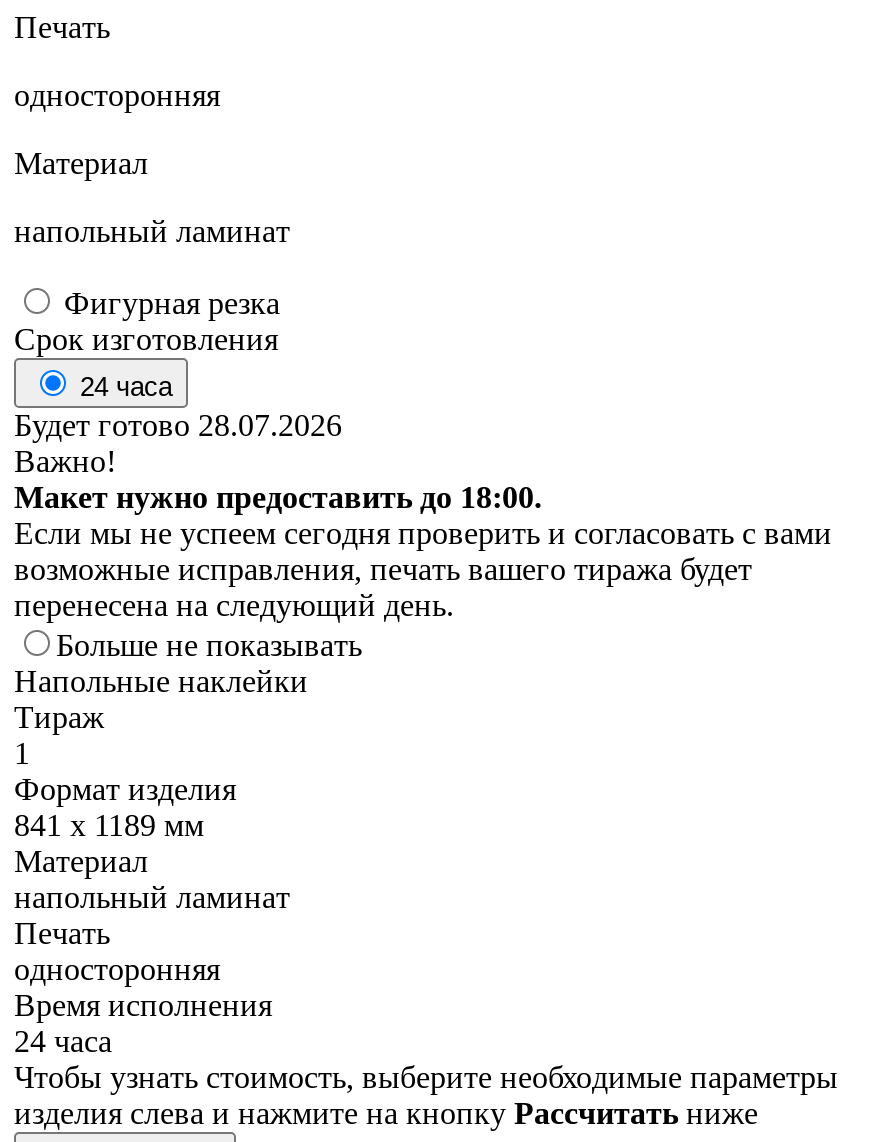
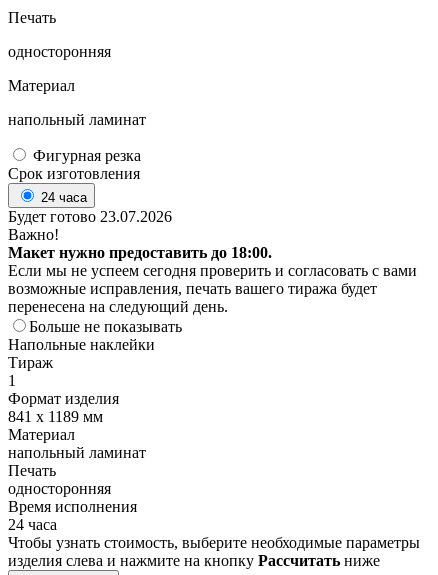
- Будет готово 28.07.2026
+ Будет готово 23.07.2026
